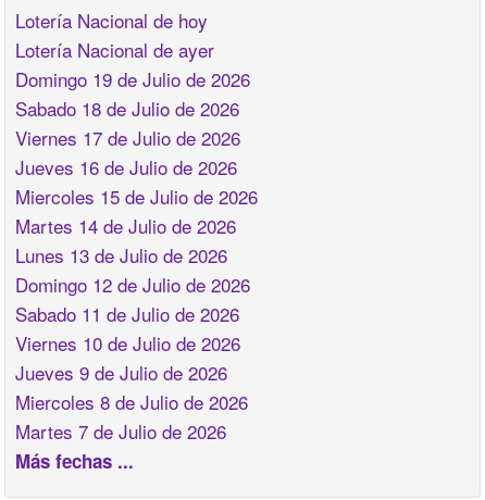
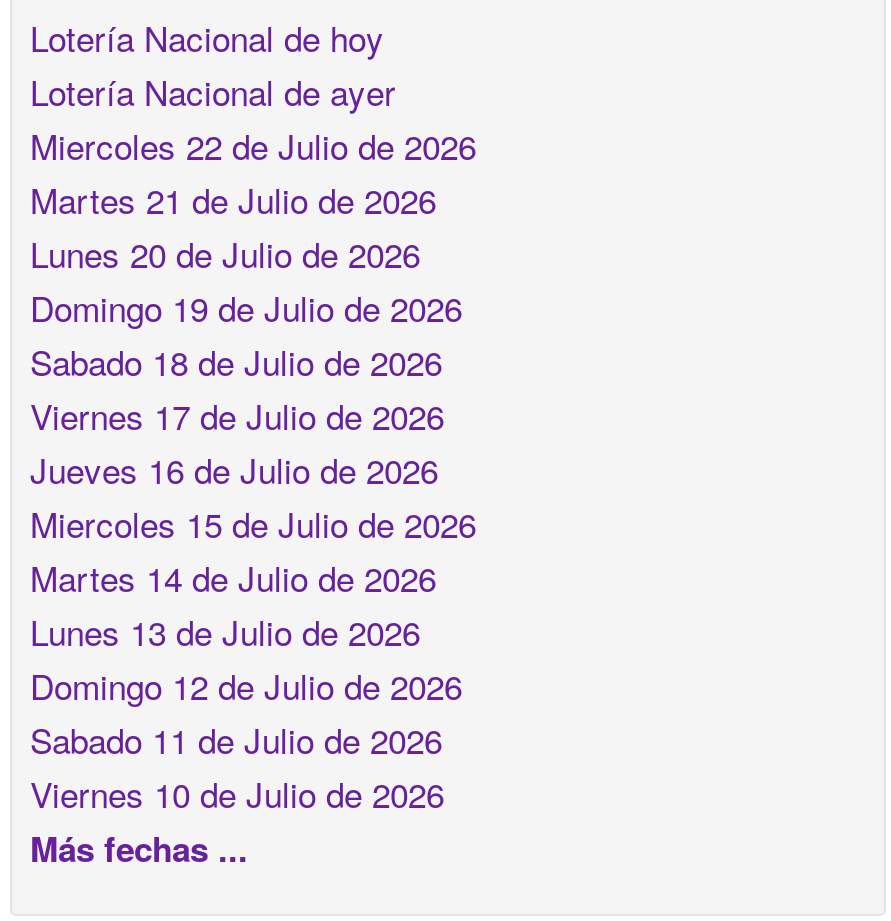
+ Miercoles 22 de Julio de 2026
+ Martes 21 de Julio de 2026
+ Lunes 20 de Julio de 2026

moved down: Domingo 19 de Julio de 2026 | Sabado 18 de Julio de 2026 | Viernes 17 de Julio de 2026 | ... | Sabado 11 de Julio de 2026 | Viernes 10 de Julio de 2026

- Jueves 9 de Julio de 2026
- Miercoles 8 de Julio de 2026
- Martes 7 de Julio de 2026
